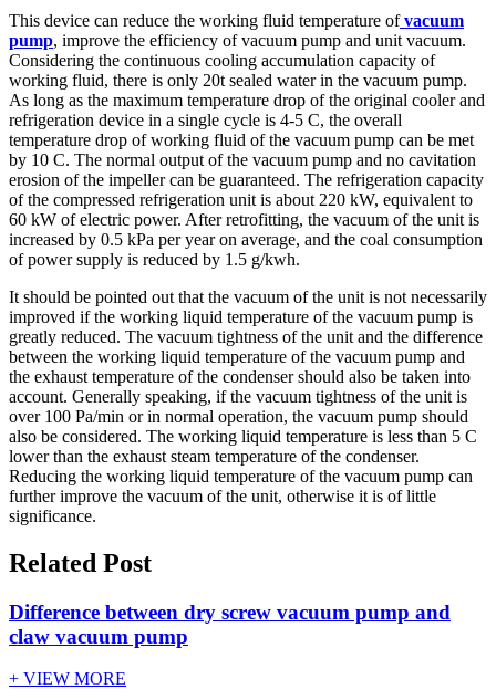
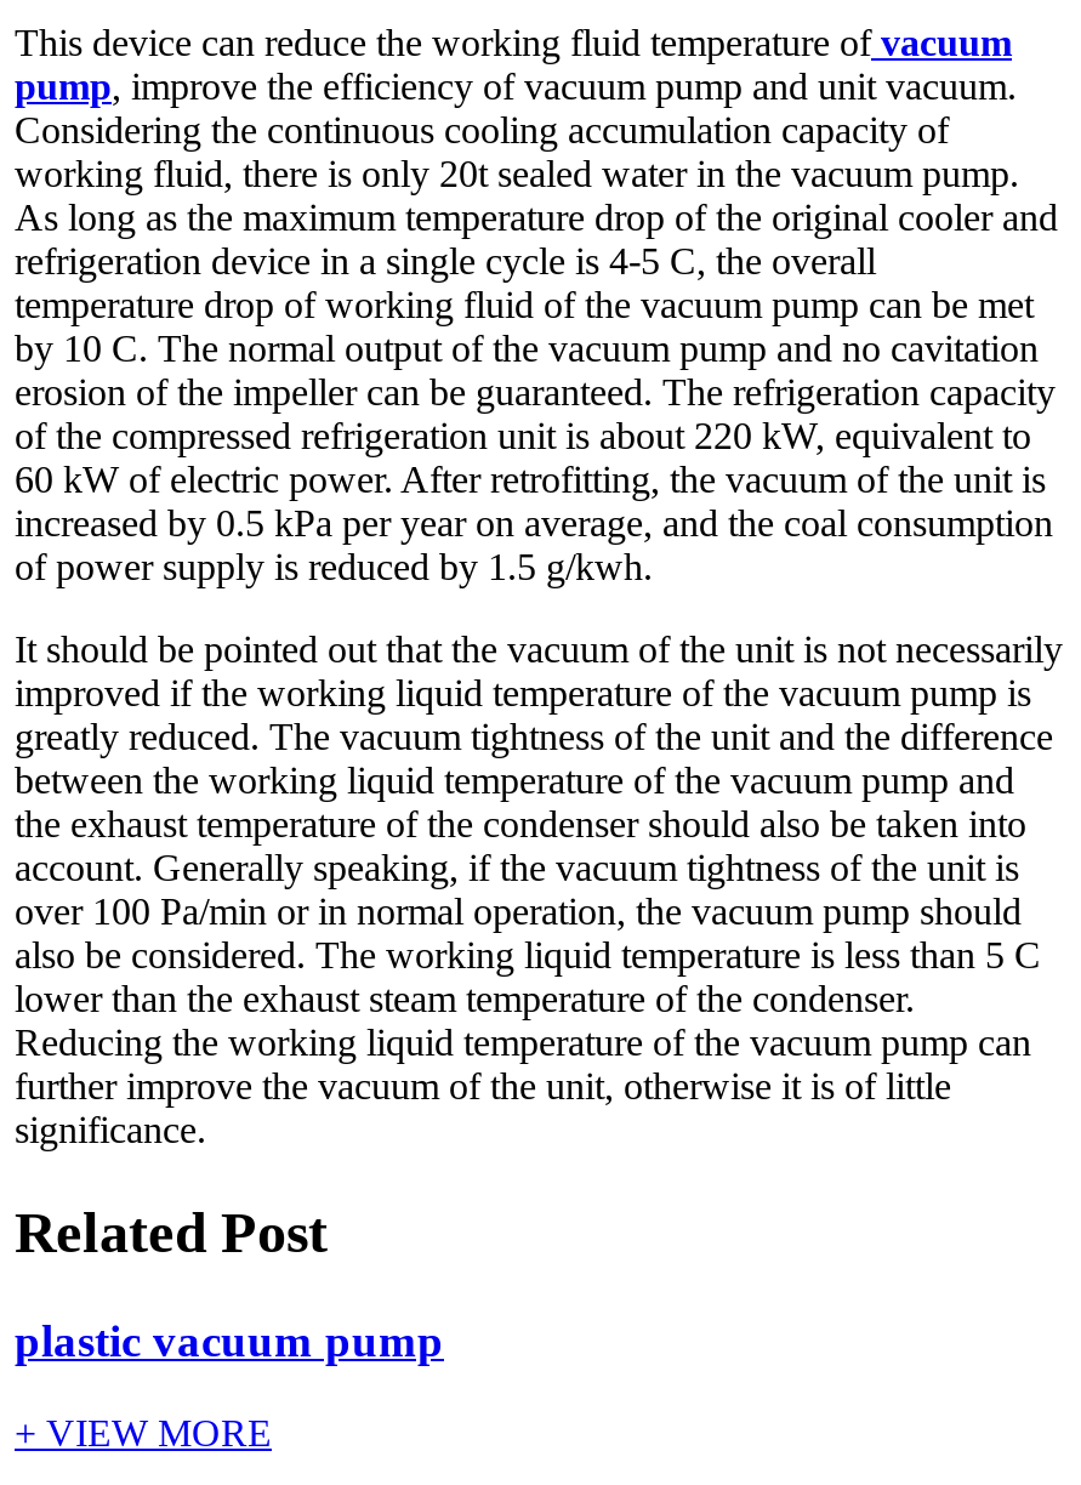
- Difference between dry screw vacuum pump and
- claw vacuum pump
+ plastic vacuum pump
